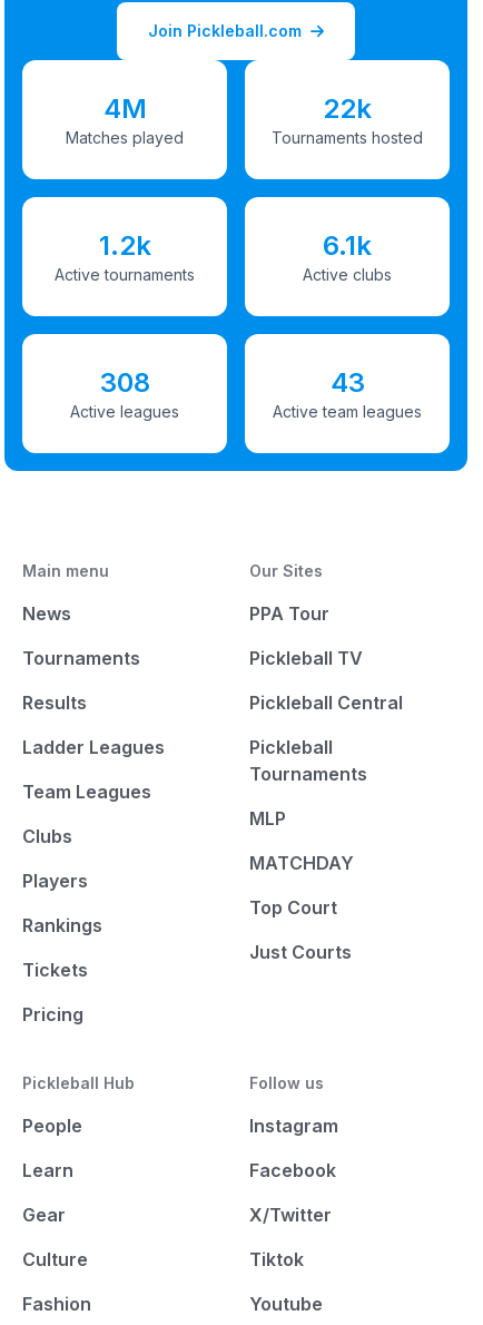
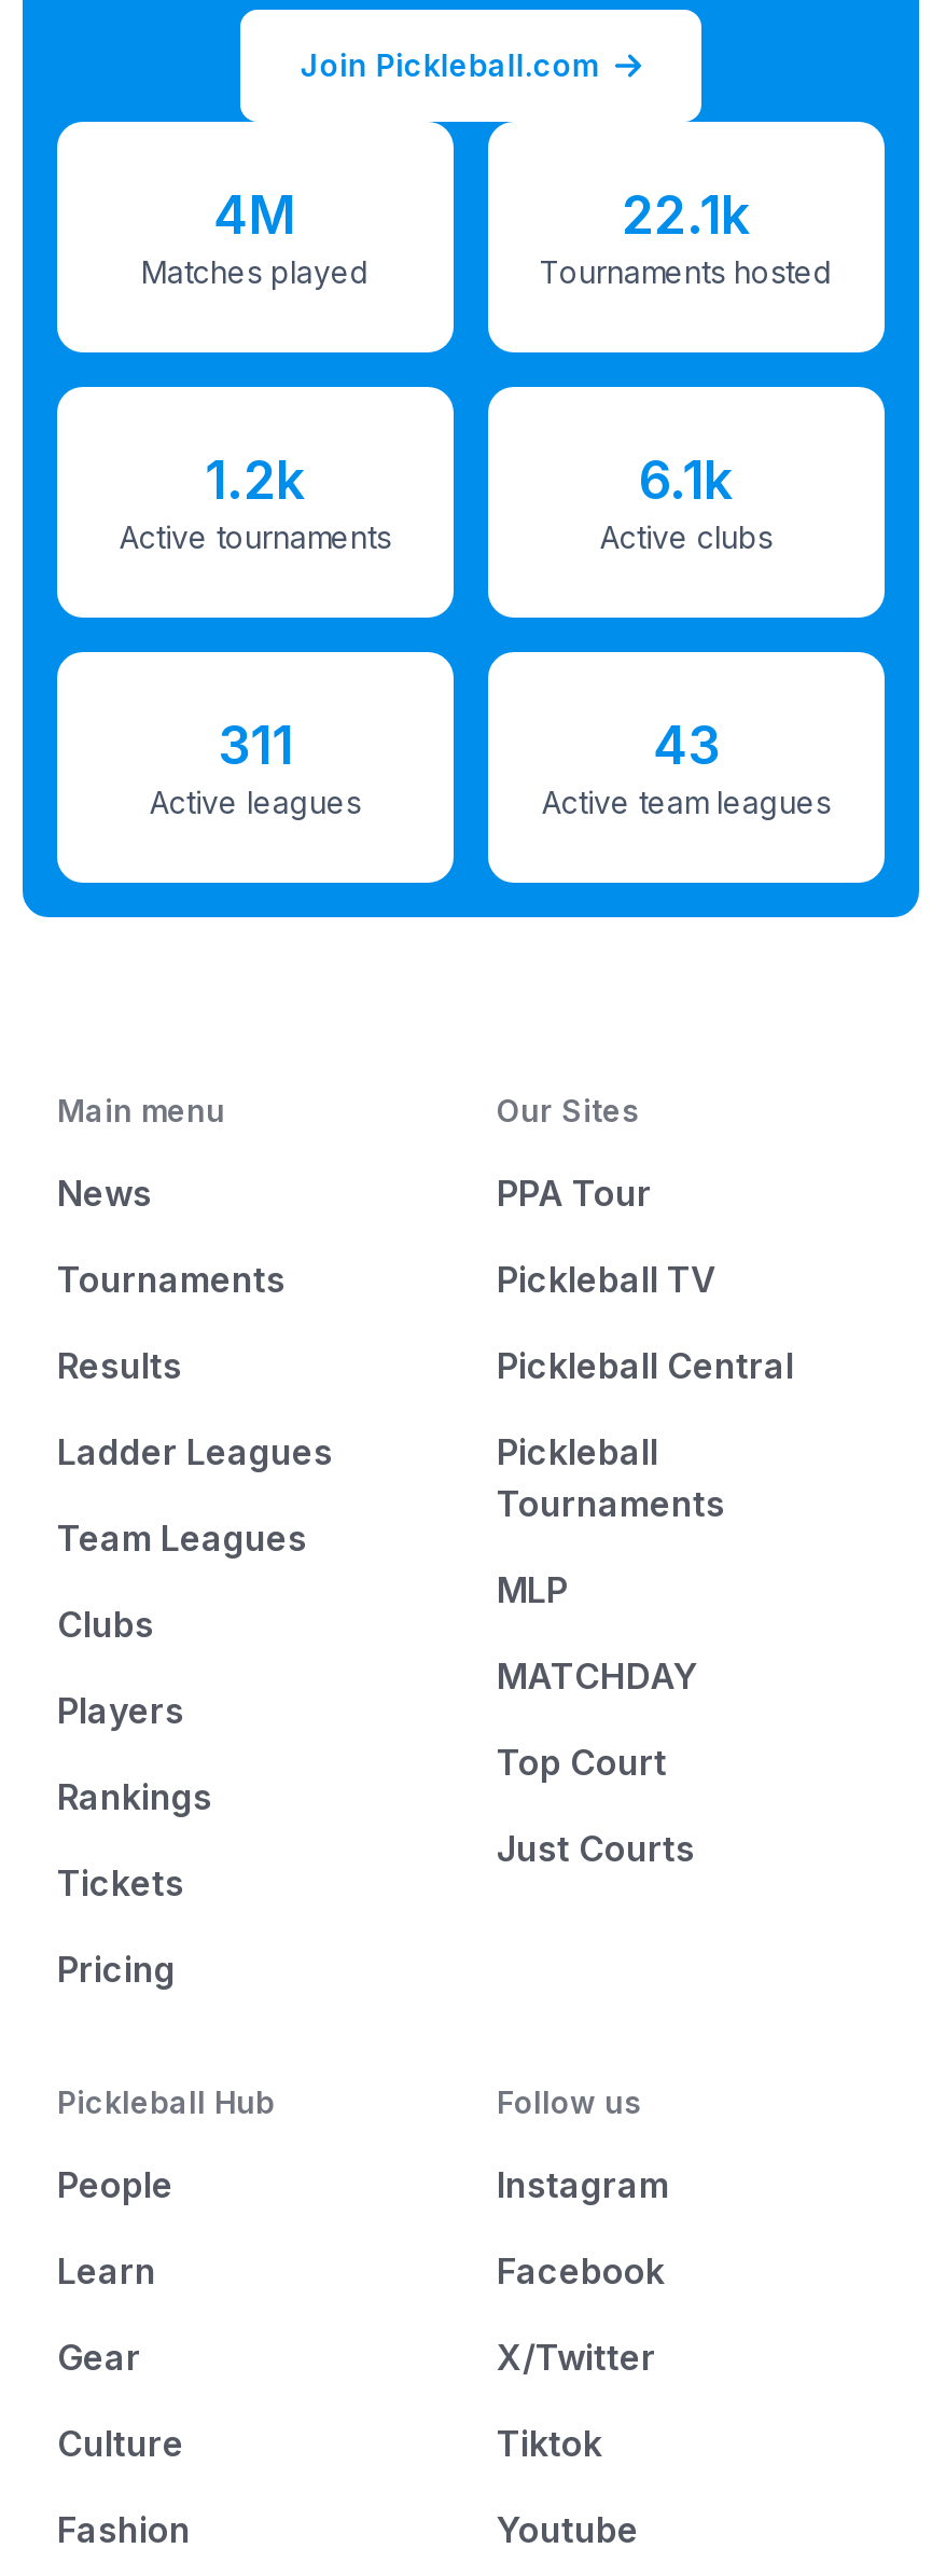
- 22k
+ 22.1k

- 308
+ 311
